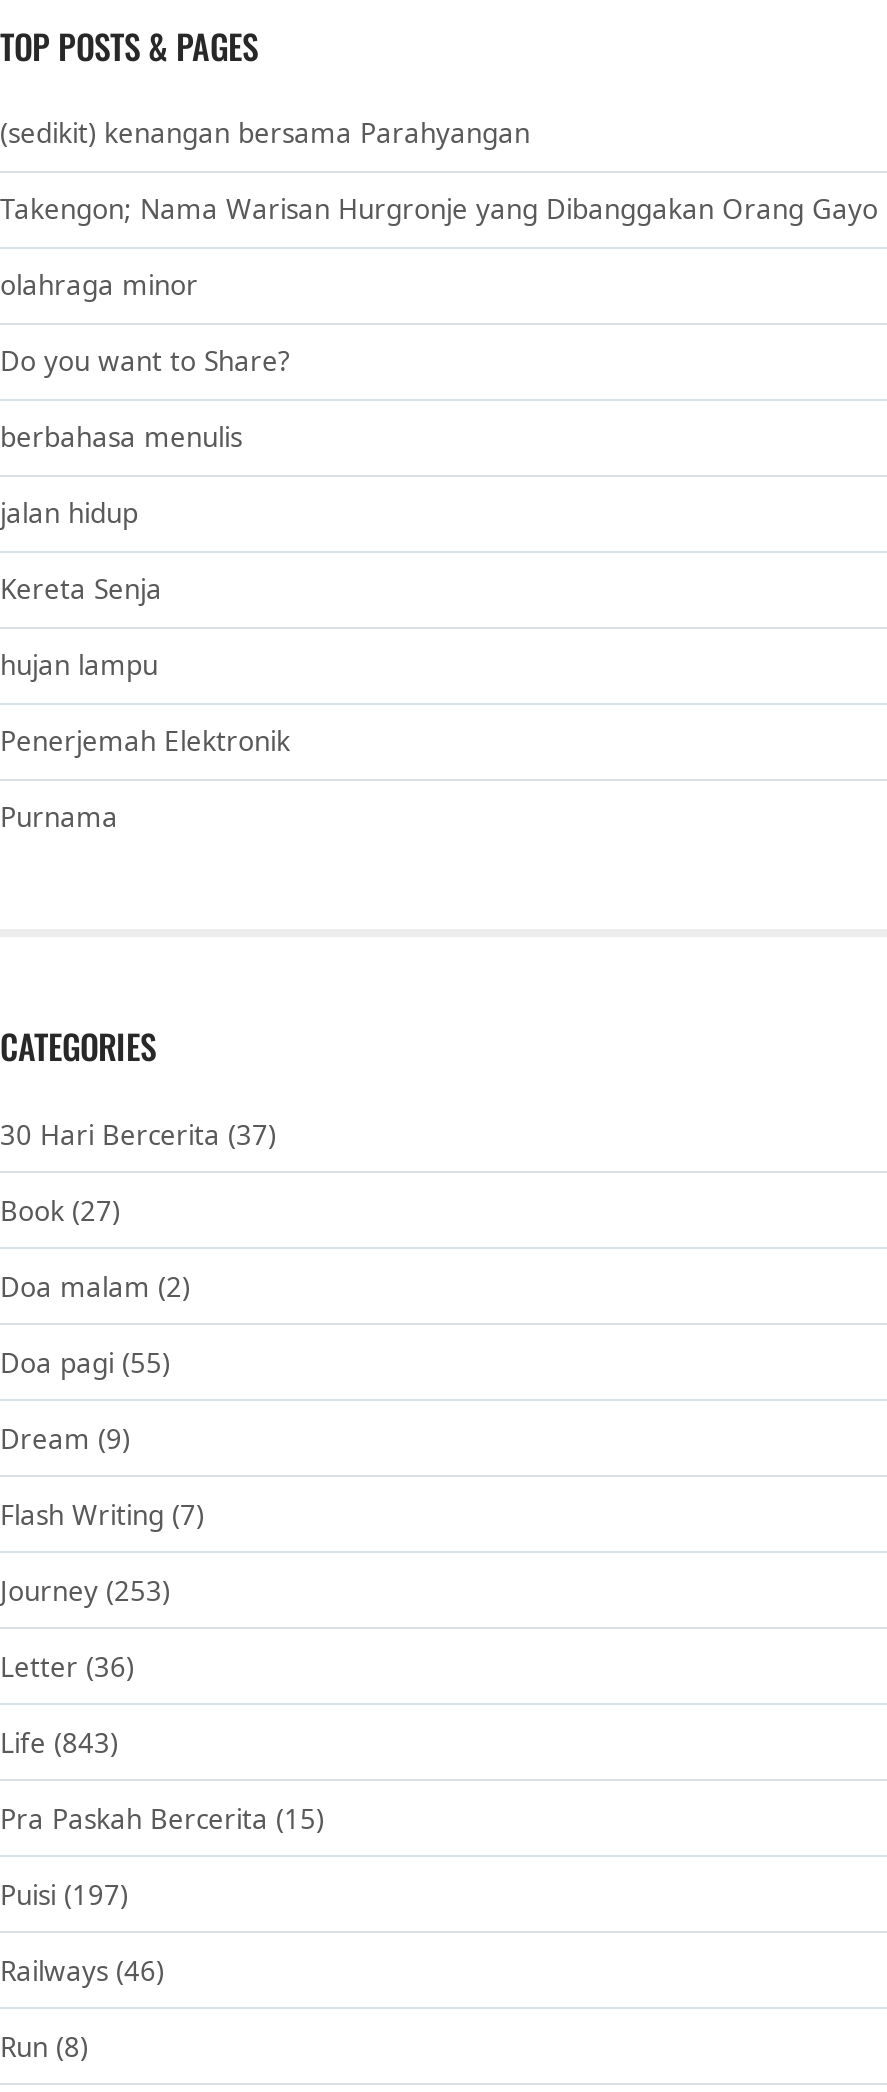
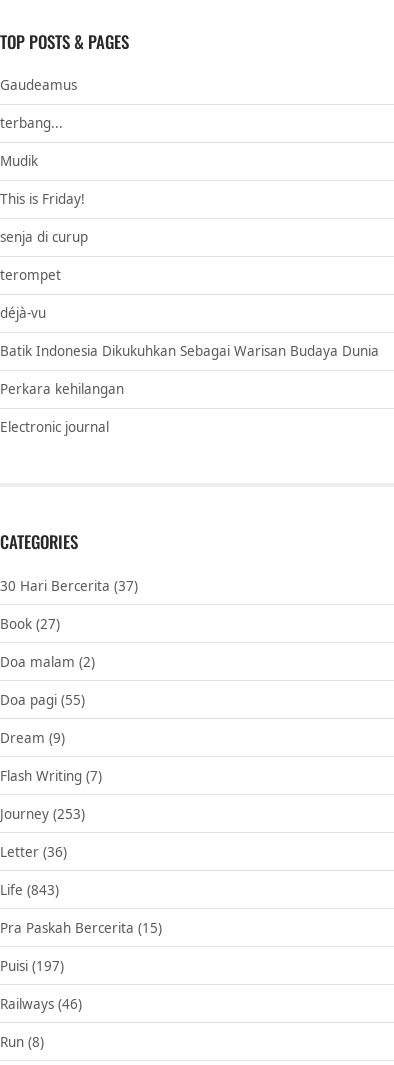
- (sedikit) kenangan bersama Parahyangan
+ Gaudeamus

- Takengon; Nama Warisan Hurgronje yang Dibanggakan Orang Gayo
+ terbang...

- olahraga minor
+ Mudik

- Do you want to Share?
+ This is Friday!

- berbahasa menulis
+ senja di curup

- jalan hidup
+ terompet

- Kereta Senja
+ déjà-vu

- hujan lampu
+ Batik Indonesia Dikukuhkan Sebagai Warisan Budaya Dunia

- Penerjemah Elektronik
+ Perkara kehilangan

- Purnama
+ Electronic journal
